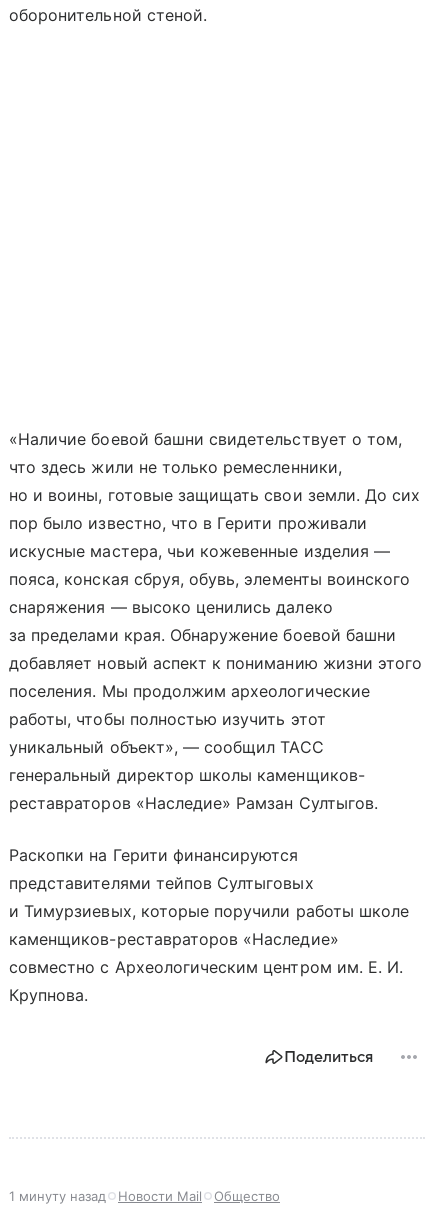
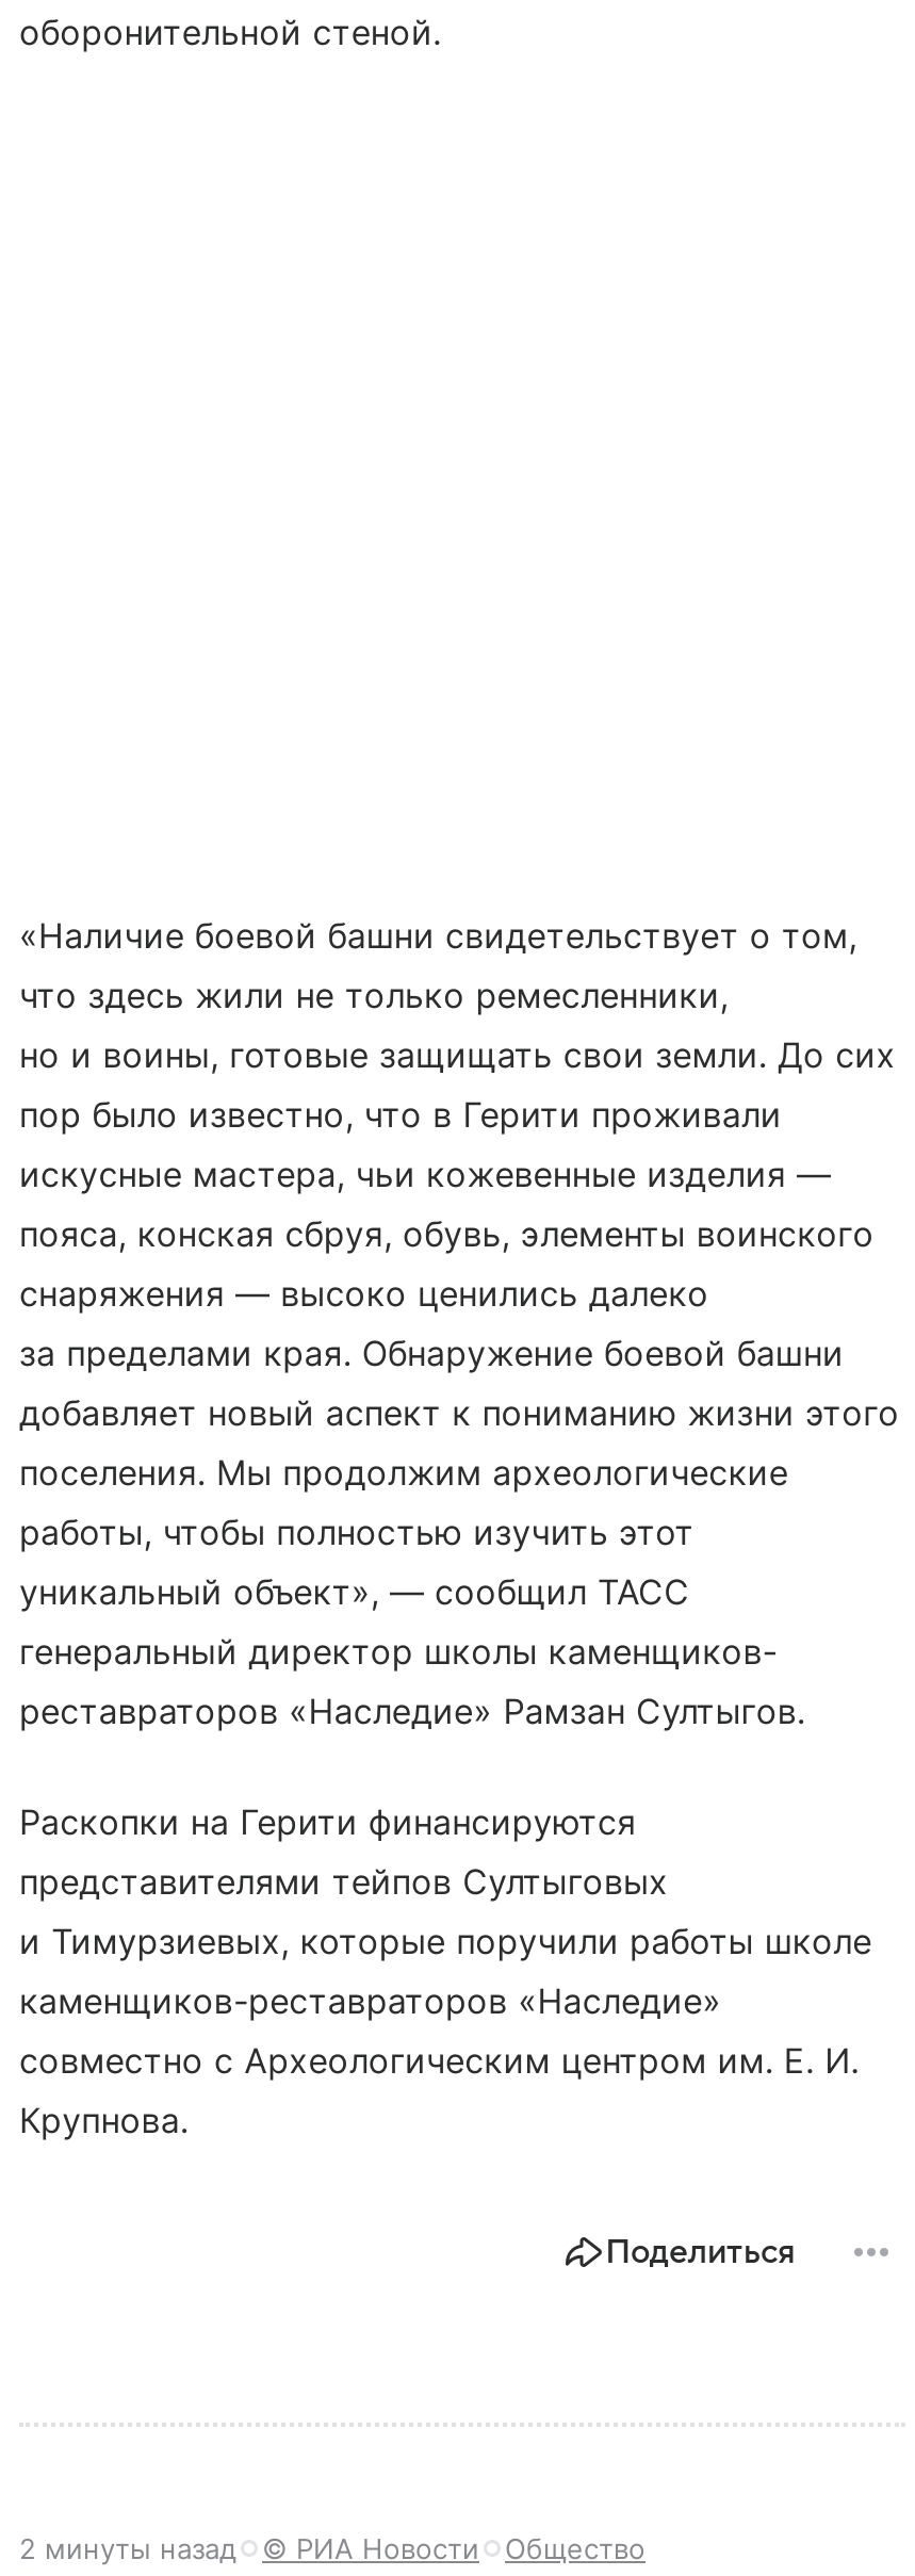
- 1 минуту назад
- Новости Mail
+ 2 минуты назад
+ © РИА Новости
